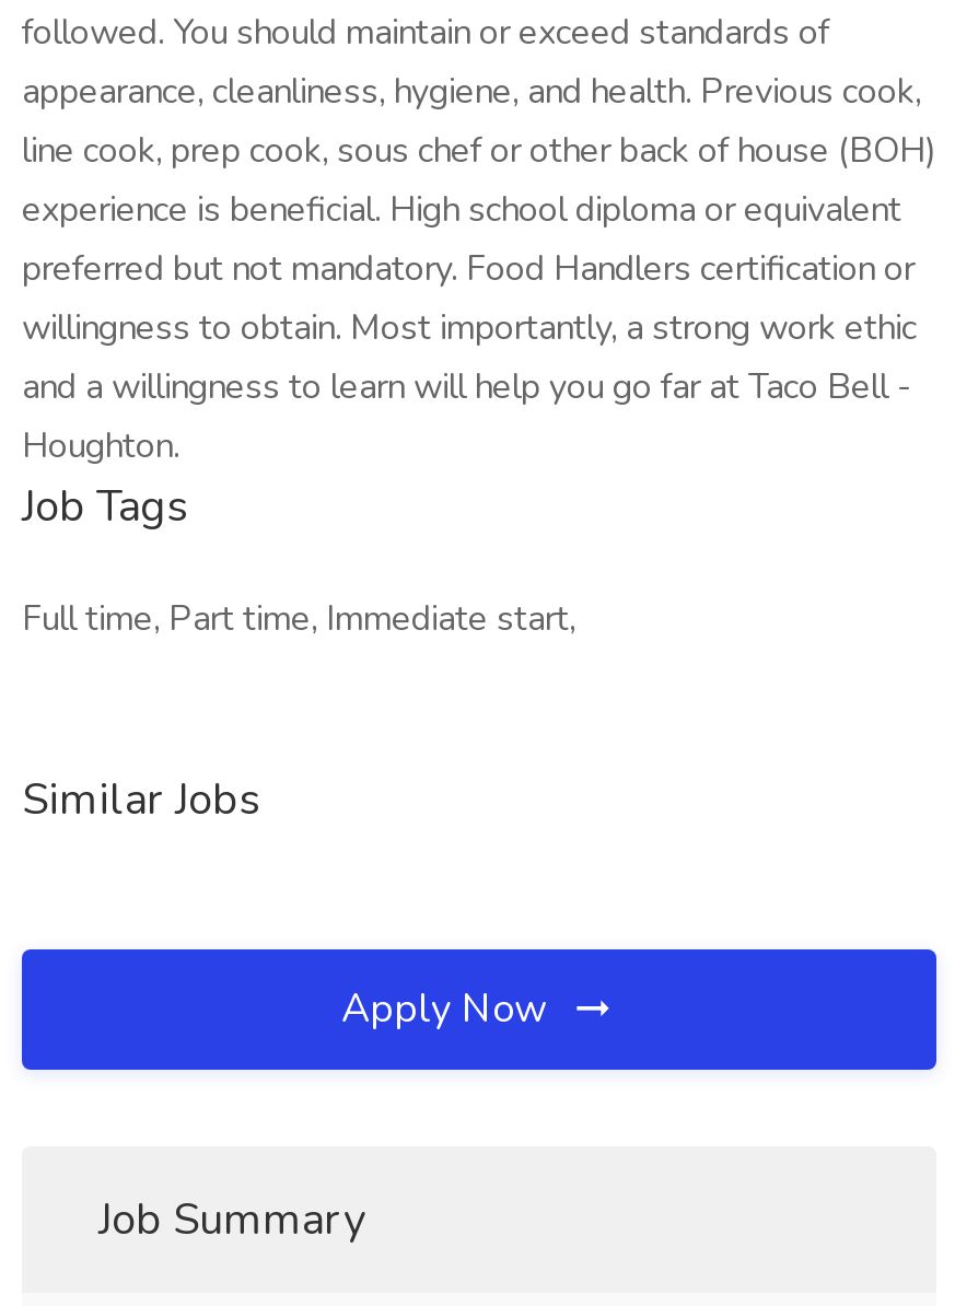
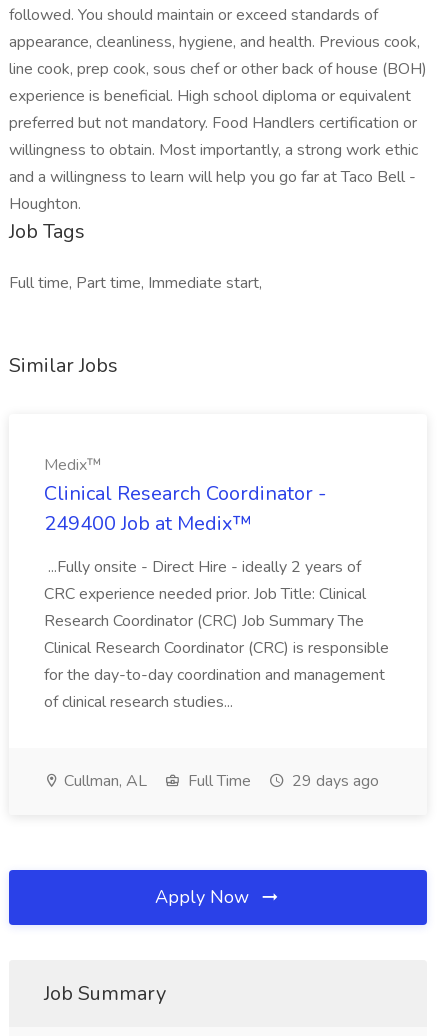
+ Medix™
+ Clinical Research Coordinator -
+ 249400 Job at Medix™
+ ...Fully onsite - Direct Hire - ideally 2 years of
+ CRC experience needed prior. Job Title: Clinical
+ Research Coordinator (CRC) Job Summary The
+ Clinical Research Coordinator (CRC) is responsible
+ for the day-to-day coordination and management
+ of clinical research studies...

+ Cullman, AL
+ Full Time
+ 29 days ago
